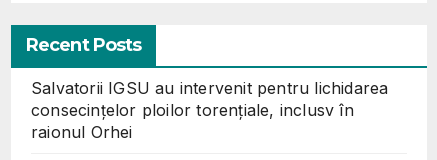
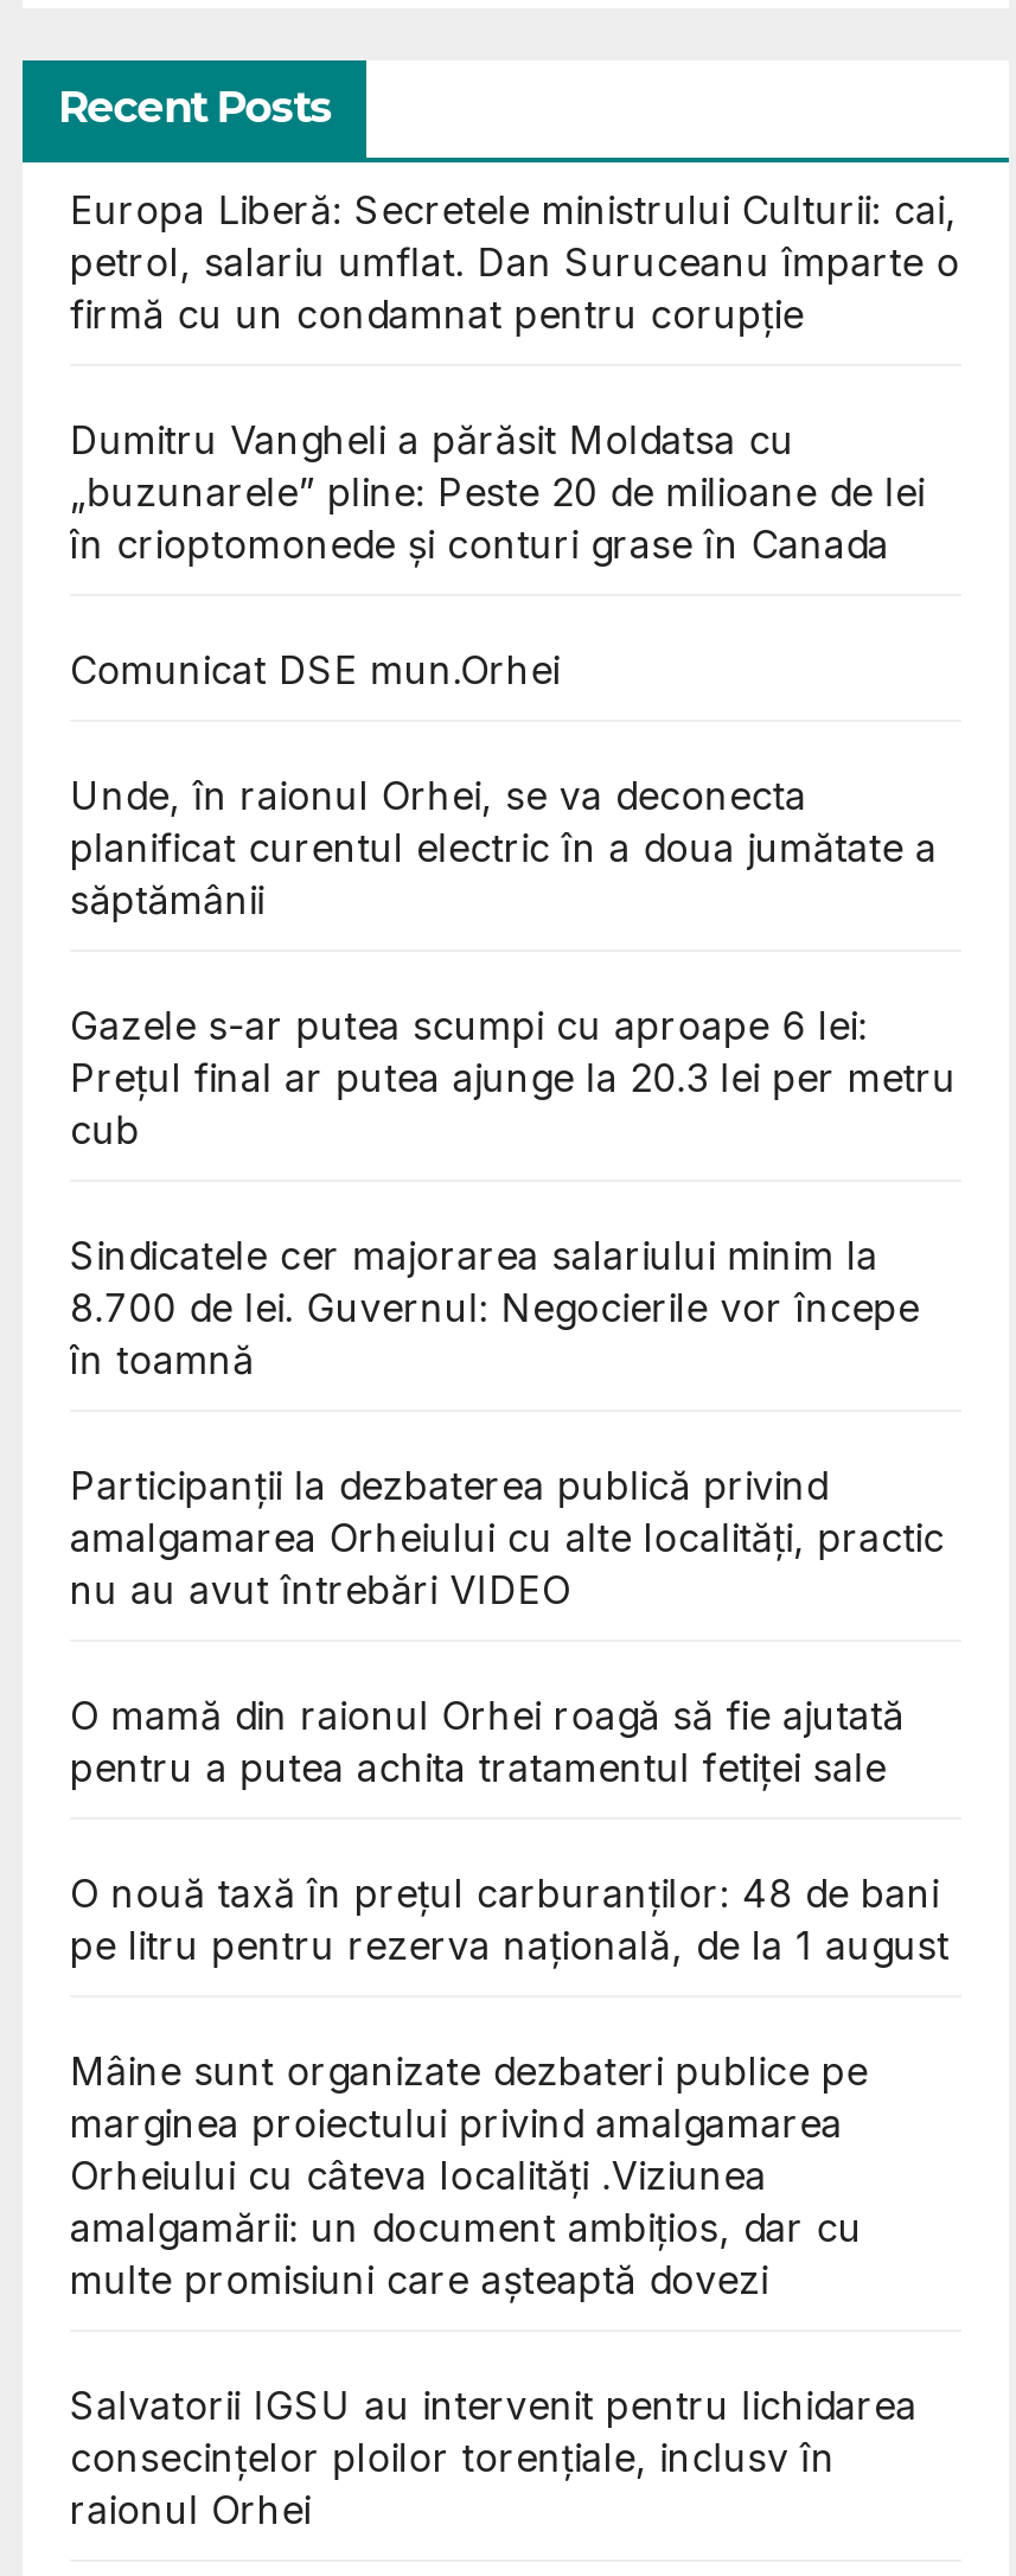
+ Europa Liberă: Secretele ministrului Culturii: cai,
+ petrol, salariu umflat. Dan Suruceanu împarte o
+ firmă cu un condamnat pentru corupție
+ Dumitru Vangheli a părăsit Moldatsa cu
+ „buzunarele” pline: Peste 20 de milioane de lei
+ în crioptomonede și conturi grase în Canada
+ Comunicat DSE mun.Orhei
+ Unde, în raionul Orhei, se va deconecta
+ planificat curentul electric în a doua jumătate a
+ săptămânii
+ Gazele s-ar putea scumpi cu aproape 6 lei:
+ Prețul final ar putea ajunge la 20.3 lei per metru
+ cub
+ Sindicatele cer majorarea salariului minim la
+ 8.700 de lei. Guvernul: Negocierile vor începe
+ în toamnă
+ Participanții la dezbaterea publică privind
+ amalgamarea Orheiului cu alte localități, practic
+ nu au avut întrebări VIDEO
+ O mamă din raionul Orhei roagă să fie ajutată
+ pentru a putea achita tratamentul fetiței sale
+ O nouă taxă în prețul carburanților: 48 de bani
+ pe litru pentru rezerva națională, de la 1 august
+ Mâine sunt organizate dezbateri publice pe
+ marginea proiectului privind amalgamarea
+ Orheiului cu câteva localități .Viziunea
+ amalgamării: un document ambițios, dar cu
+ multe promisiuni care așteaptă dovezi
